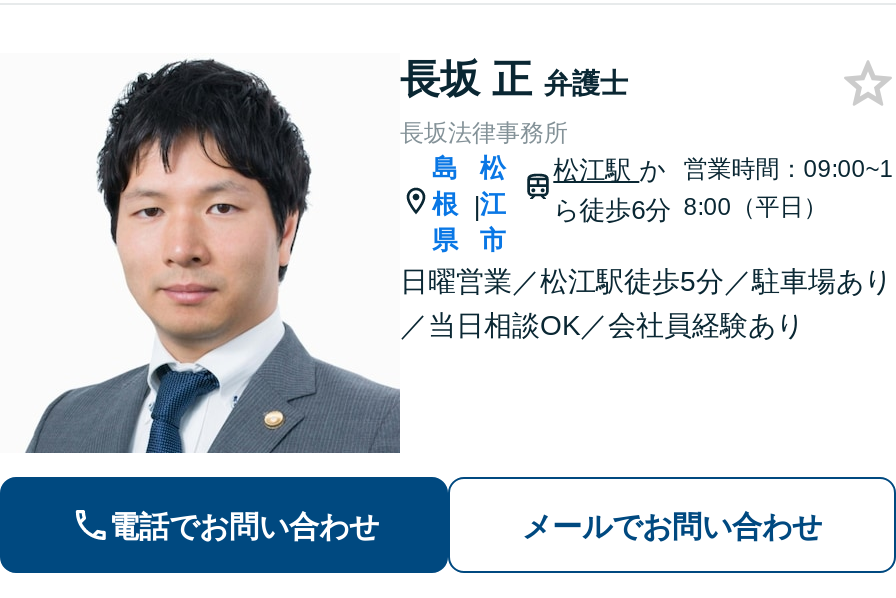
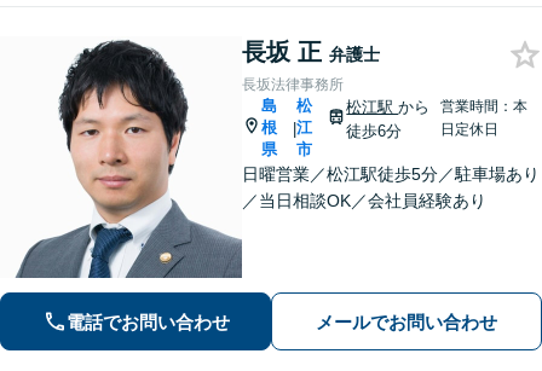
- 営業時間：09:00~1
- 8:00（平日）
+ 営業時間：本
+ 日定休日
